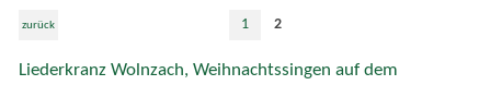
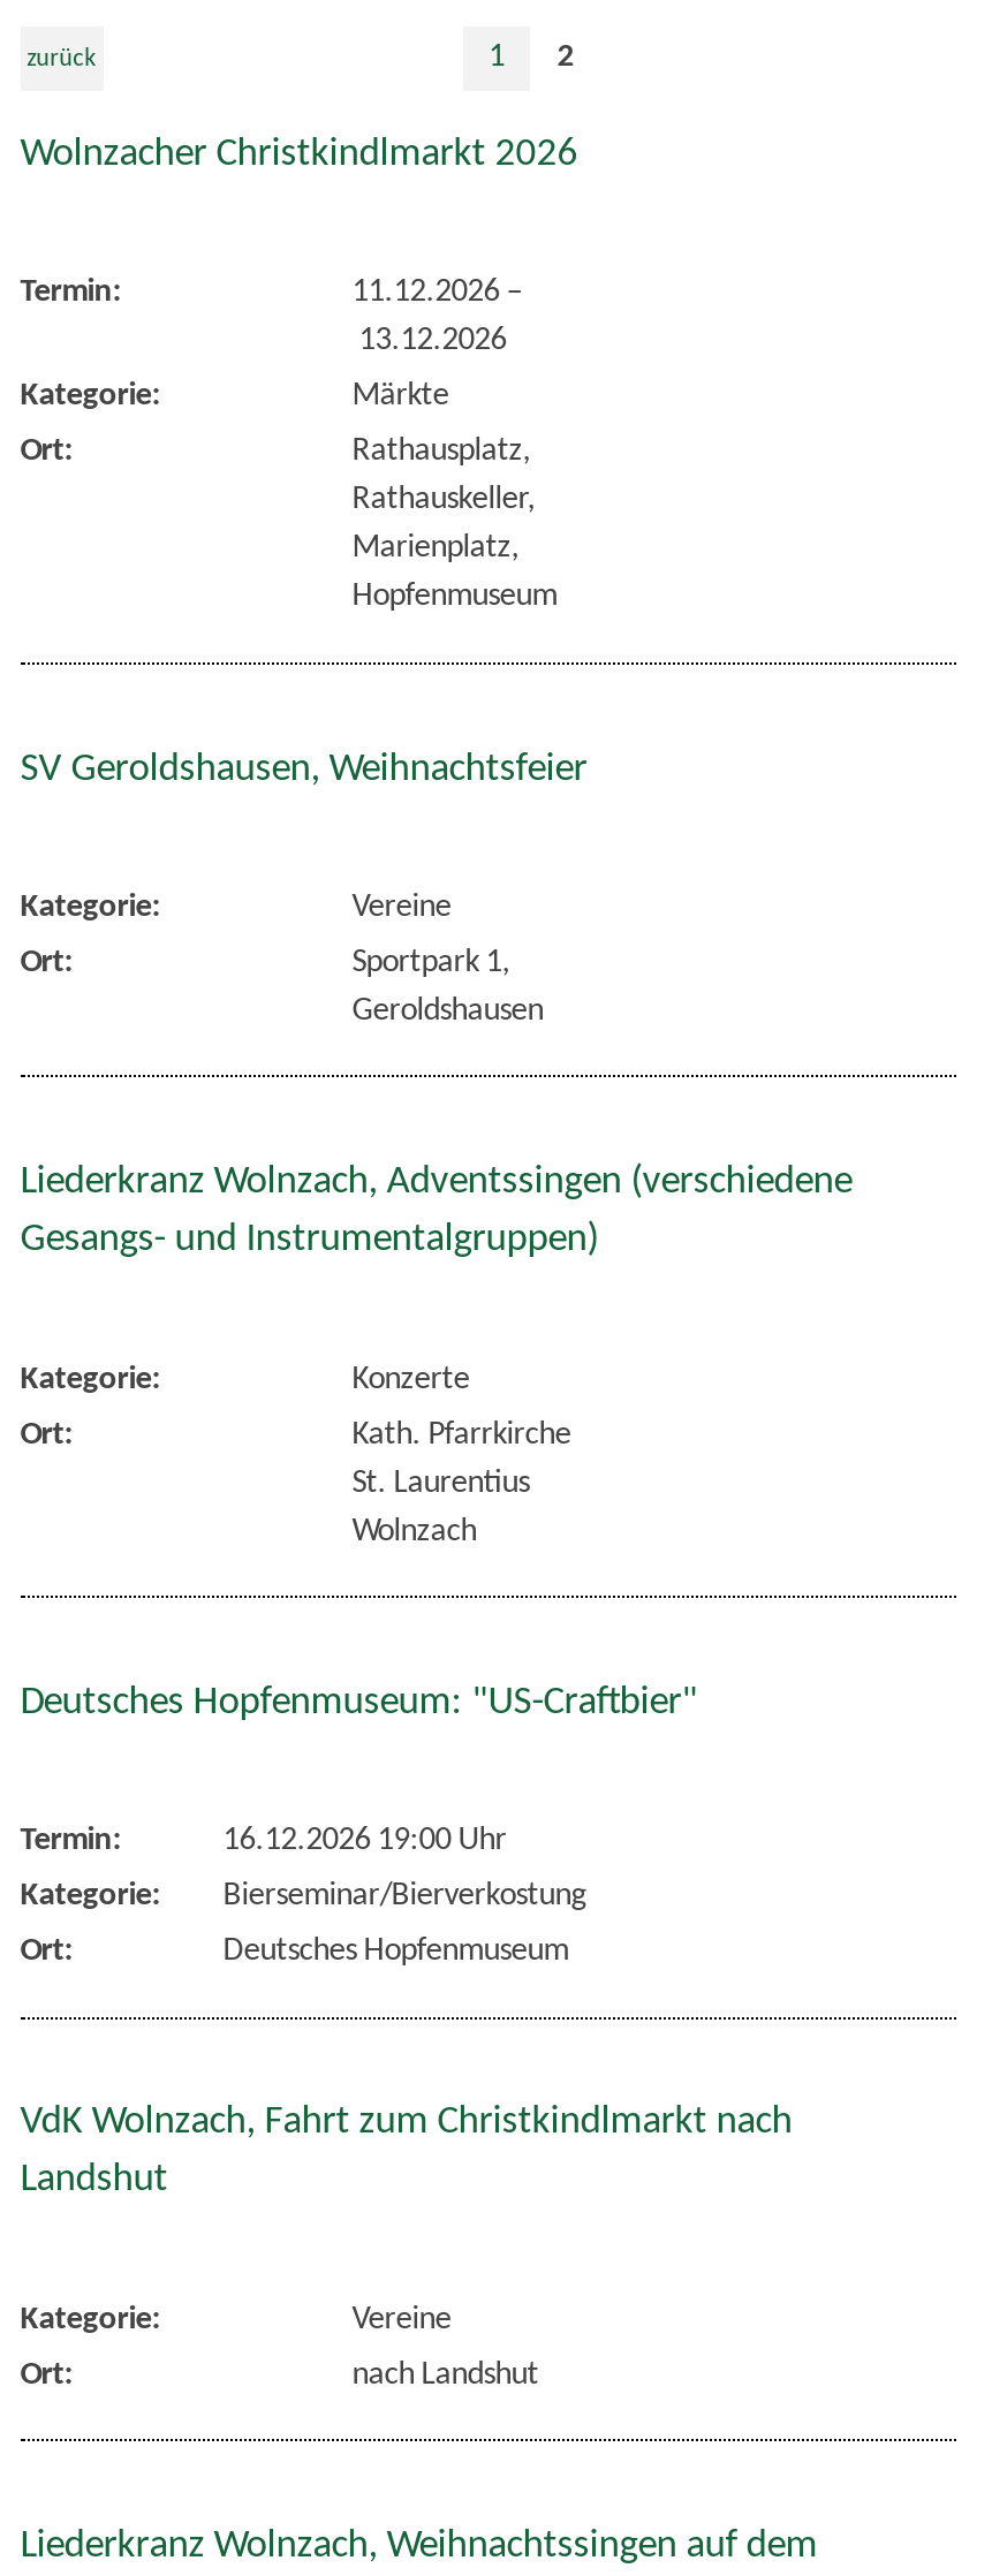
+ Wolnzacher Christkindlmarkt 2026

+ Termin:
+ 11.12.2026 –
+ 13.12.2026
+ Kategorie:
+ Märkte
+ Ort:
+ Rathausplatz,
+ Rathauskeller,
+ Marienplatz,
+ Hopfenmuseum

+ SV Geroldshausen, Weihnachtsfeier

+ Kategorie:
+ Vereine
+ Ort:
+ Sportpark 1,
+ Geroldshausen

+ Liederkranz Wolnzach, Adventssingen (verschiedene
+ Gesangs- und Instrumentalgruppen)

+ Kategorie:
+ Konzerte
+ Ort:
+ Kath. Pfarrkirche
+ St. Laurentius
+ Wolnzach

+ Deutsches Hopfenmuseum: "US-Craftbier"

+ Termin:
+ 16.12.2026 19:00 Uhr
+ Kategorie:
+ Bierseminar/Bierverkostung
+ Ort:
+ Deutsches Hopfenmuseum

+ VdK Wolnzach, Fahrt zum Christkindlmarkt nach
+ Landshut

+ Kategorie:
+ Vereine
+ Ort:
+ nach Landshut
